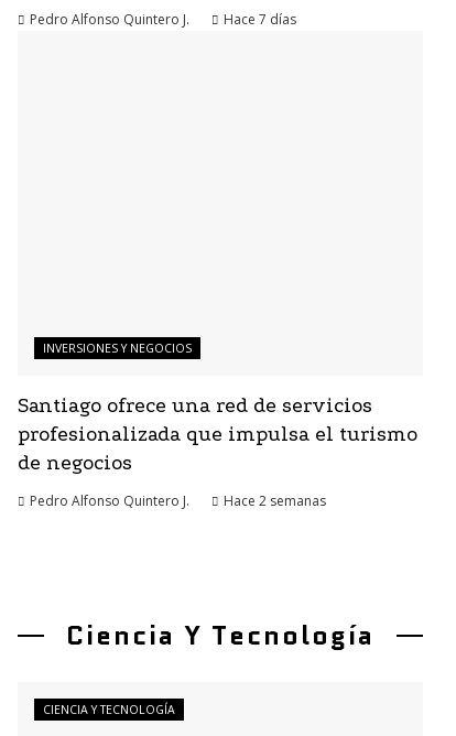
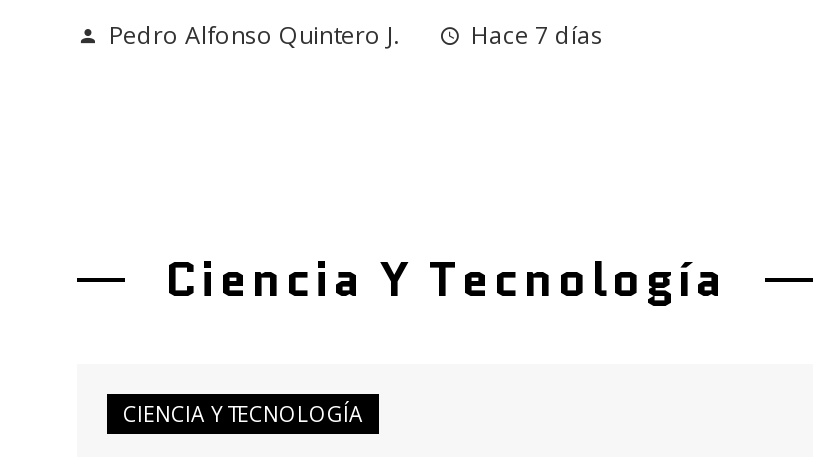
- INVERSIONES Y NEGOCIOS
- Santiago ofrece una red de servicios
- profesionalizada que impulsa el turismo
- de negocios
- Pedro Alfonso Quintero J.
- Hace 2 semanas
